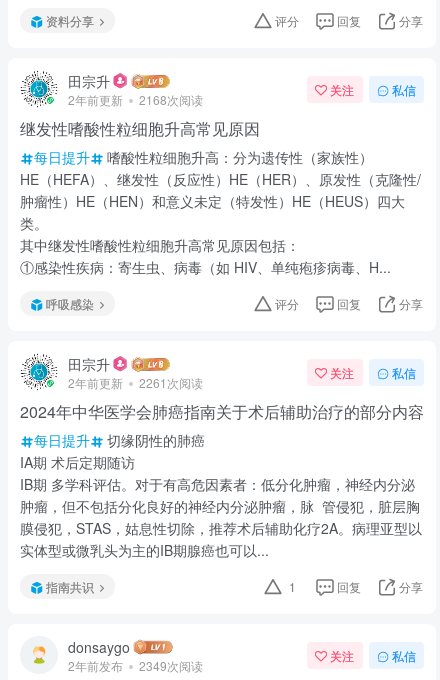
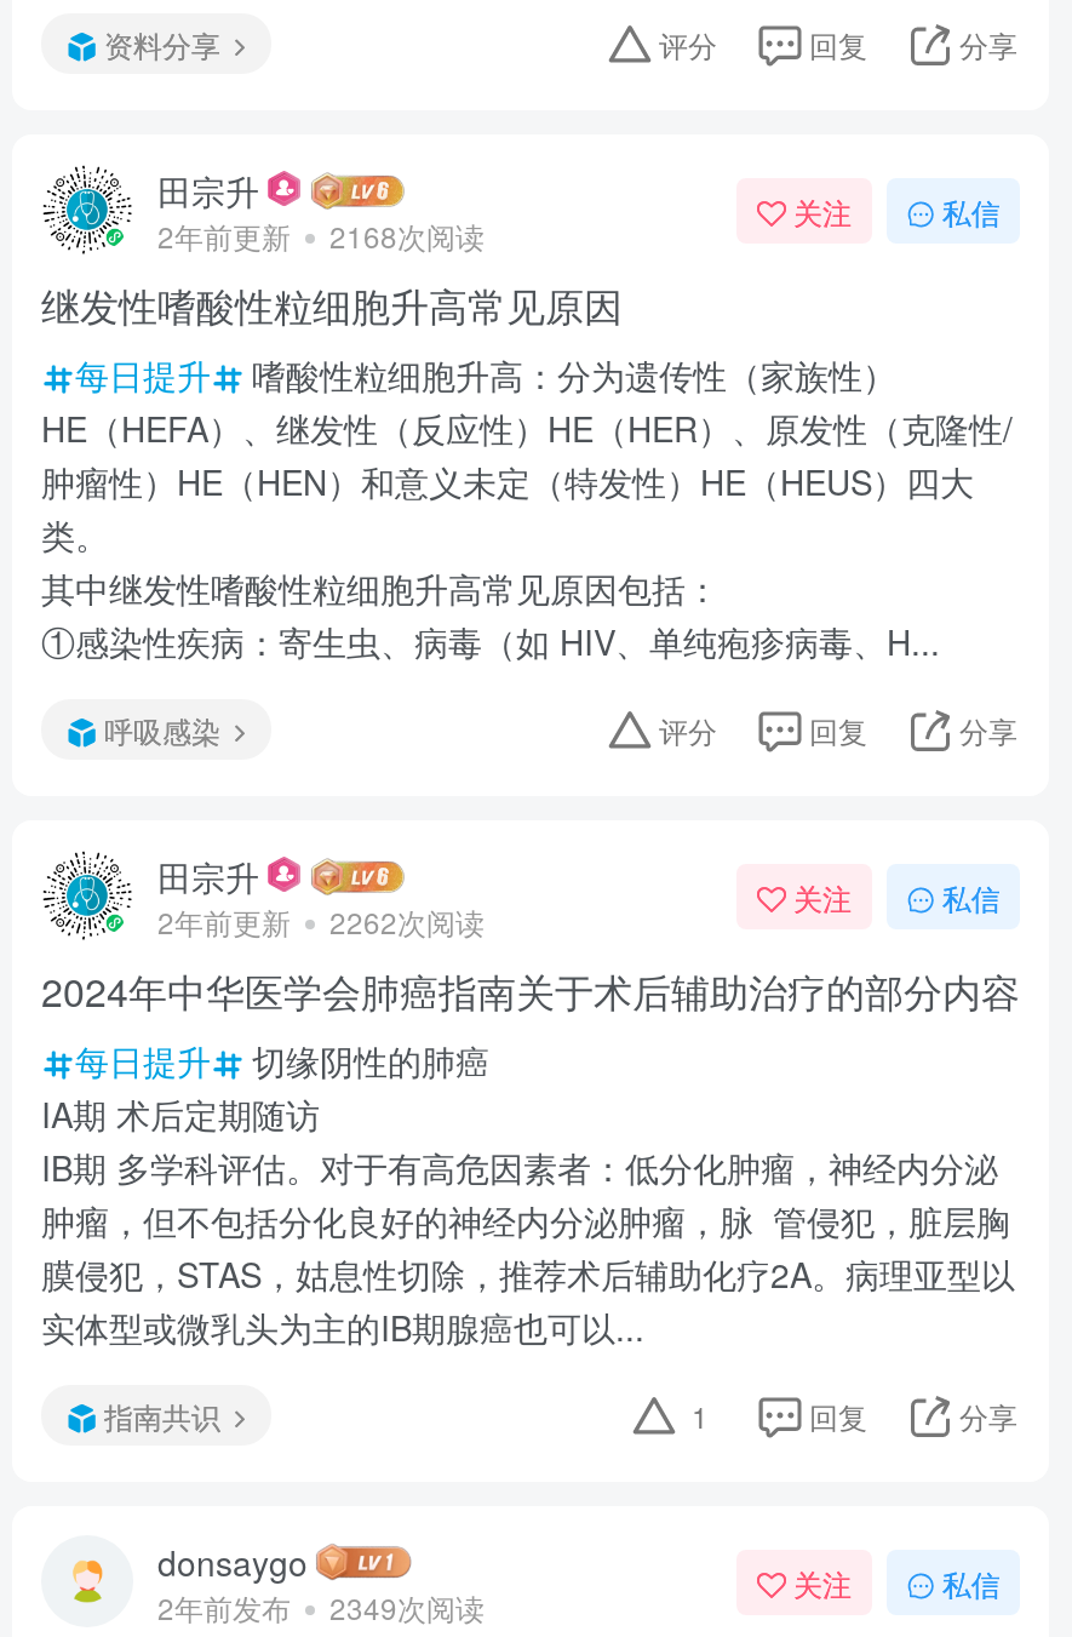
- 2年前更新 2261次阅读
+ 2年前更新 2262次阅读
